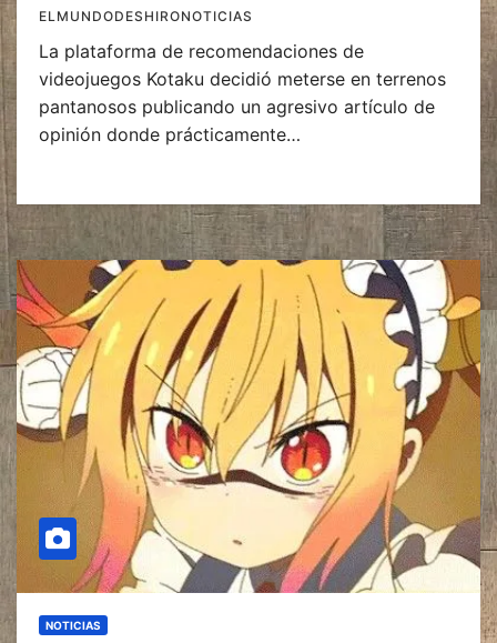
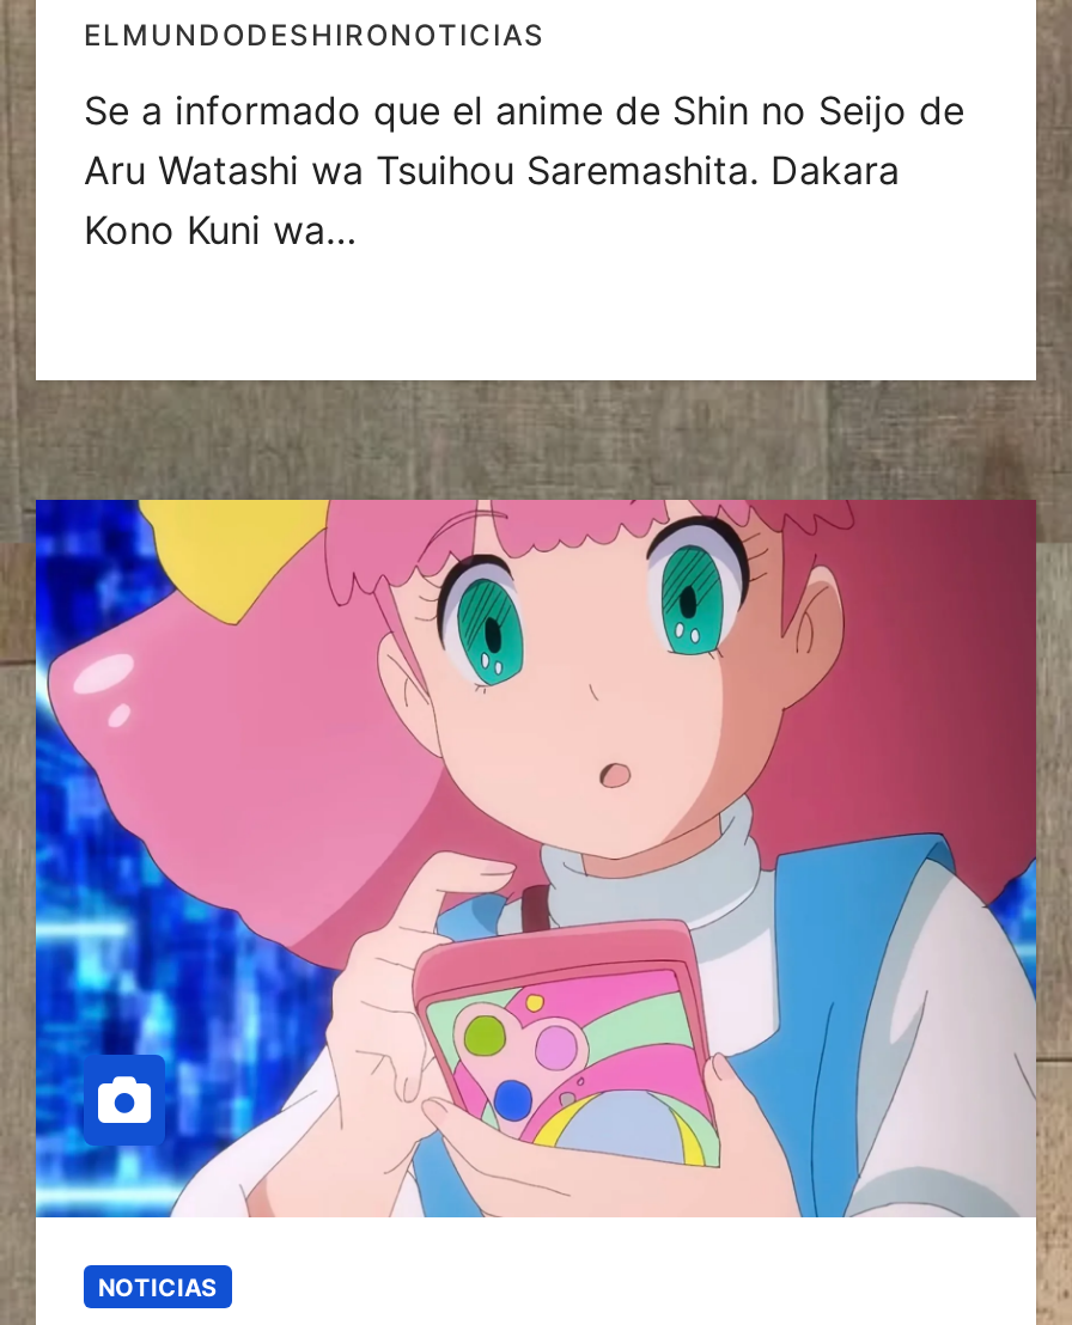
- La plataforma de recomendaciones de
- videojuegos Kotaku decidió meterse en terrenos
- pantanosos publicando un agresivo artículo de
- opinión donde prácticamente…
+ Se a informado que el anime de Shin no Seijo de
+ Aru Watashi wa Tsuihou Saremashita. Dakara
+ Kono Kuni wa…

- [image]
+ [image]
